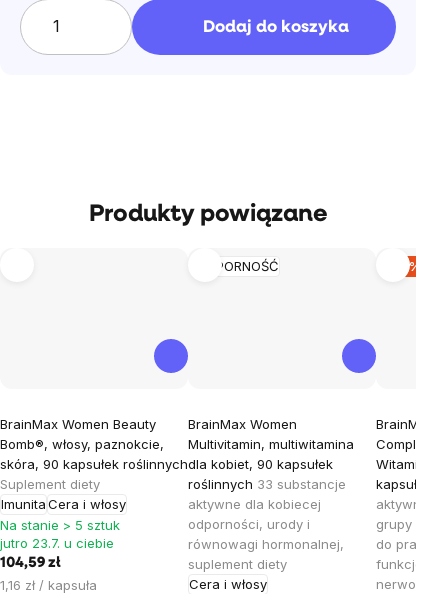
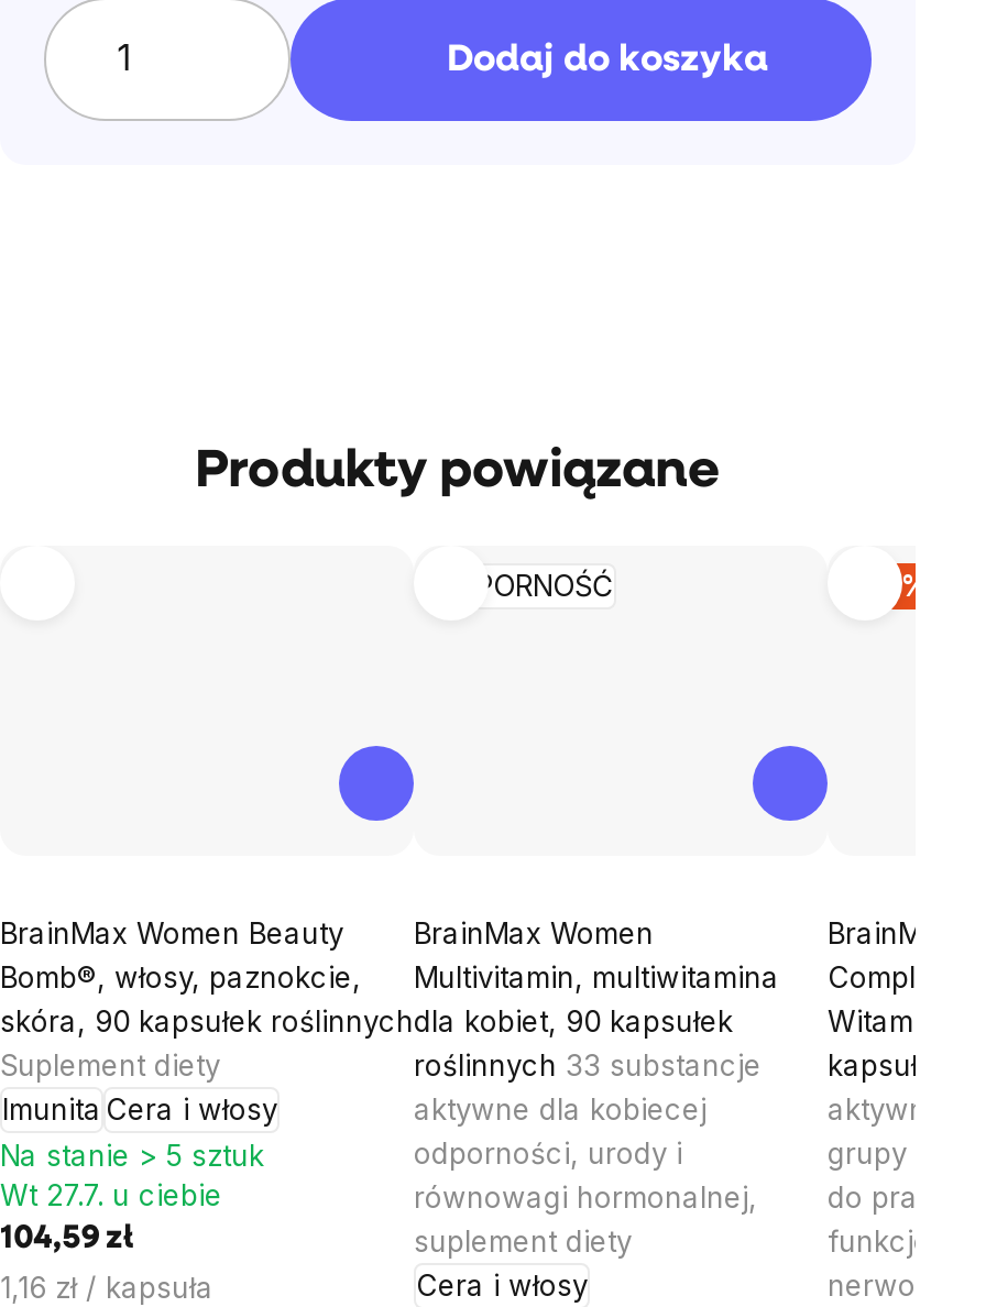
- jutro 23.7. u ciebie
+ Wt 27.7. u ciebie
